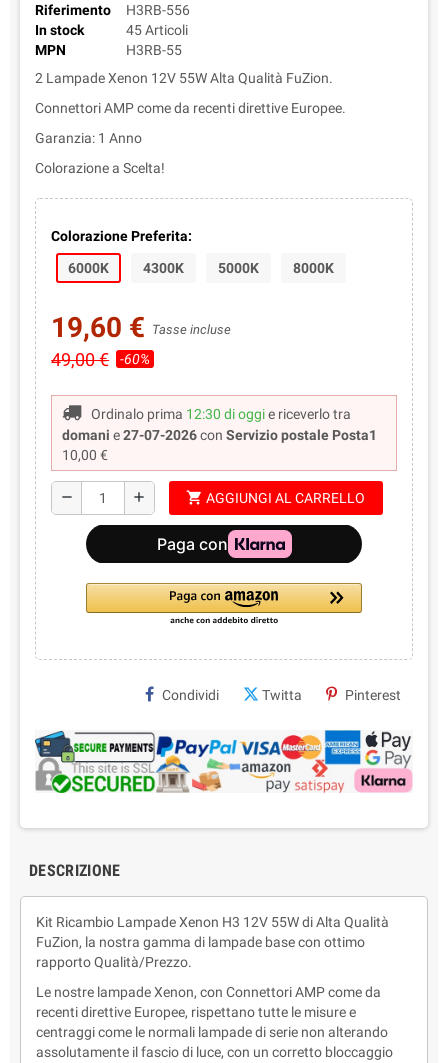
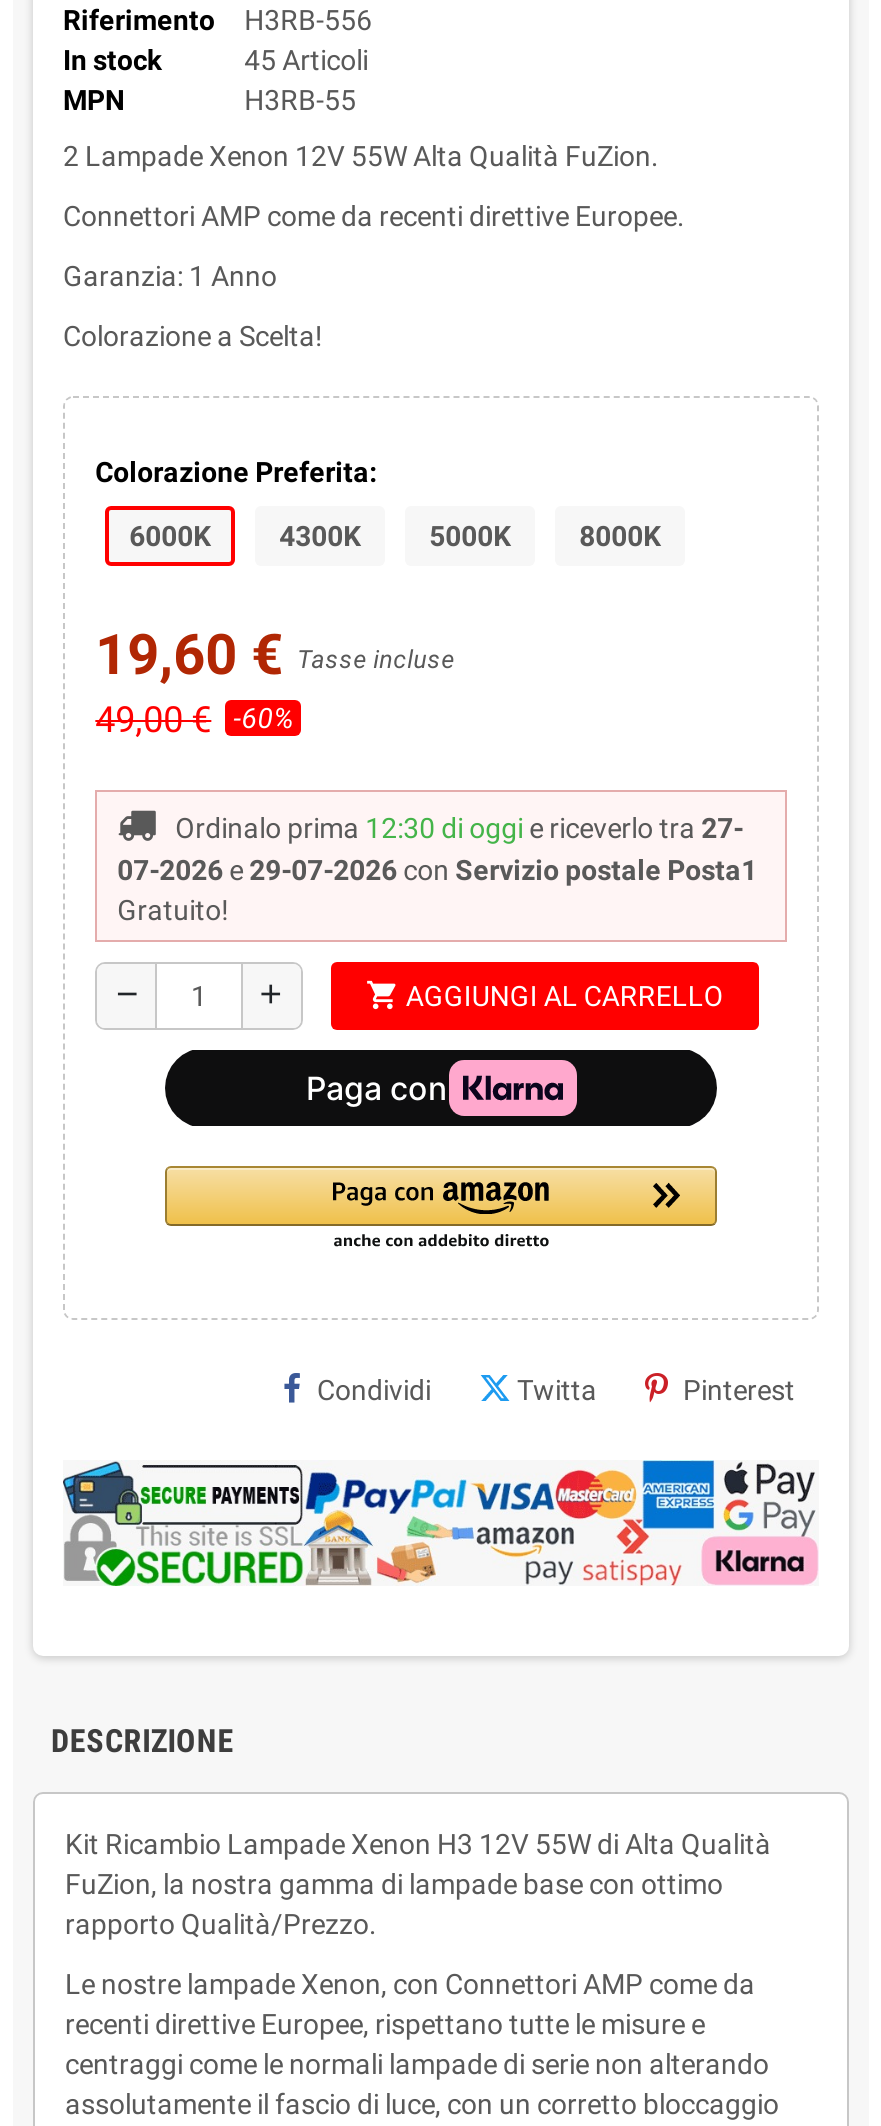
- Ordinalo prima 12:30 di oggi e riceverlo tra
- domani e 27-07-2026 con Servizio postale Posta1
- 10,00 €
+ Ordinalo prima 12:30 di oggi e riceverlo tra 27-
+ 07-2026 e 29-07-2026 con Servizio postale Posta1
+ Gratuito!
